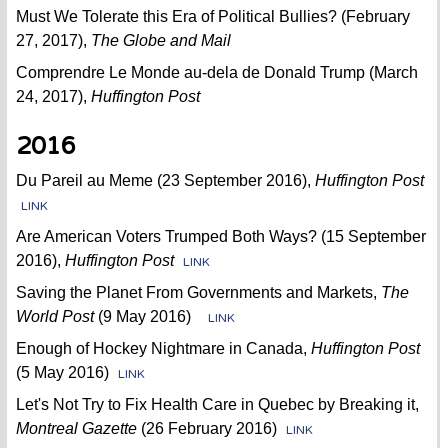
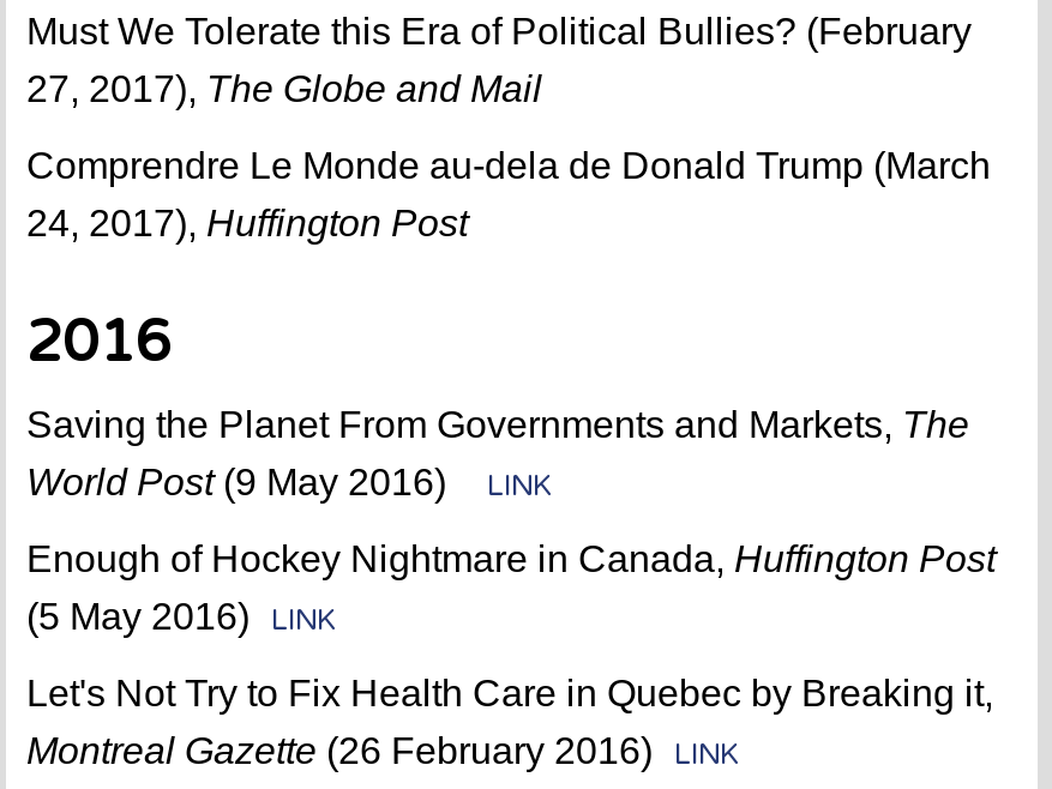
- Du Pareil au Meme (23 September 2016), Huffington Post
- LINK
- Are American Voters Trumped Both Ways? (15 September
- 2016), Huffington Post
- LINK
